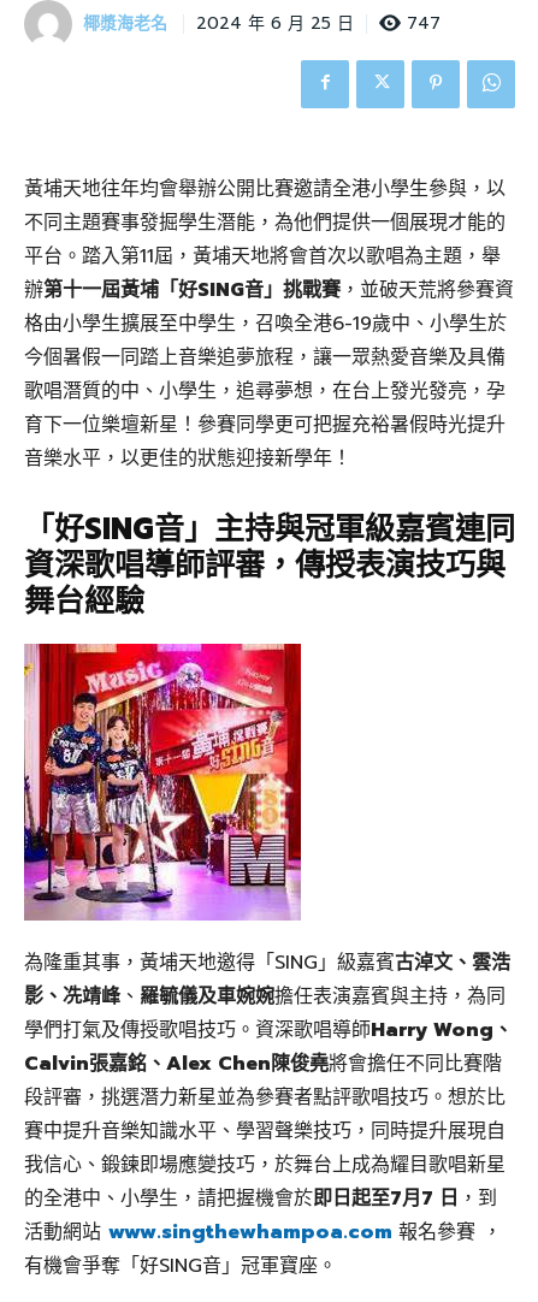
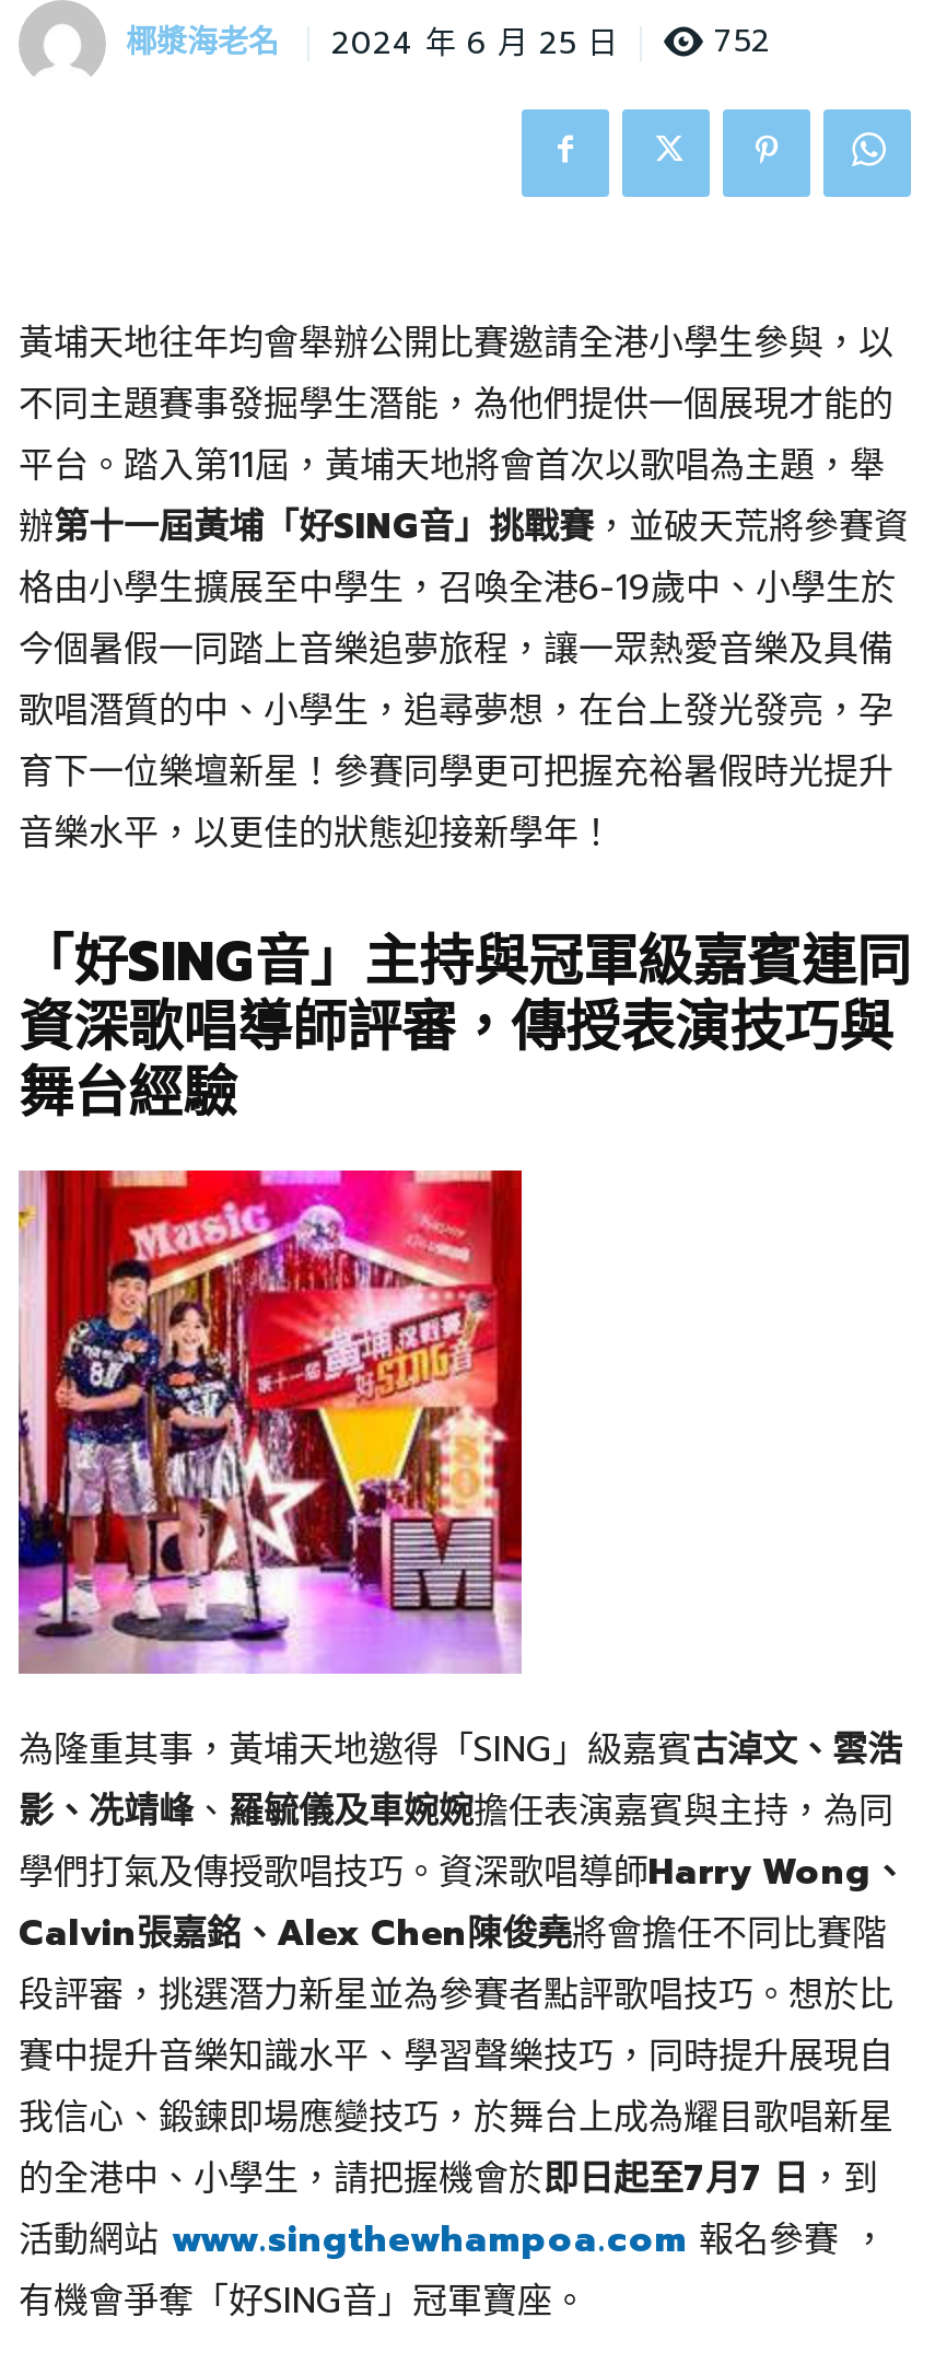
- 747
+ 752
